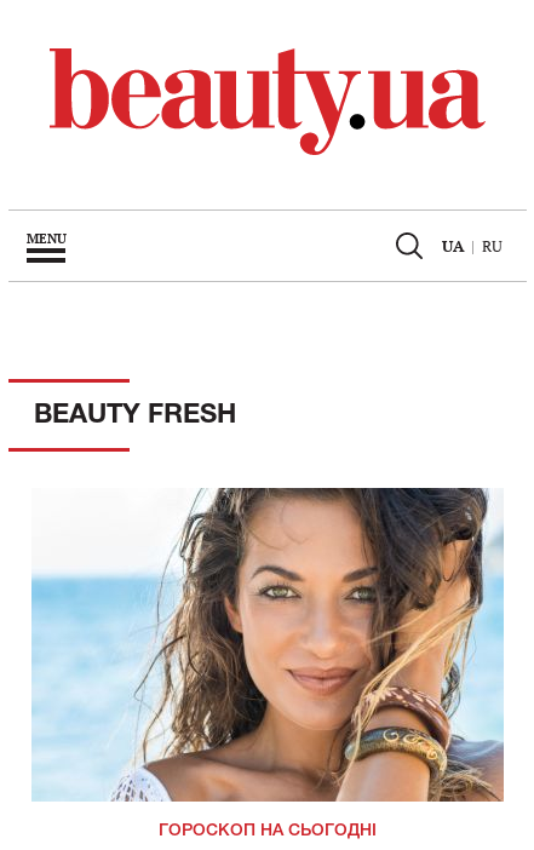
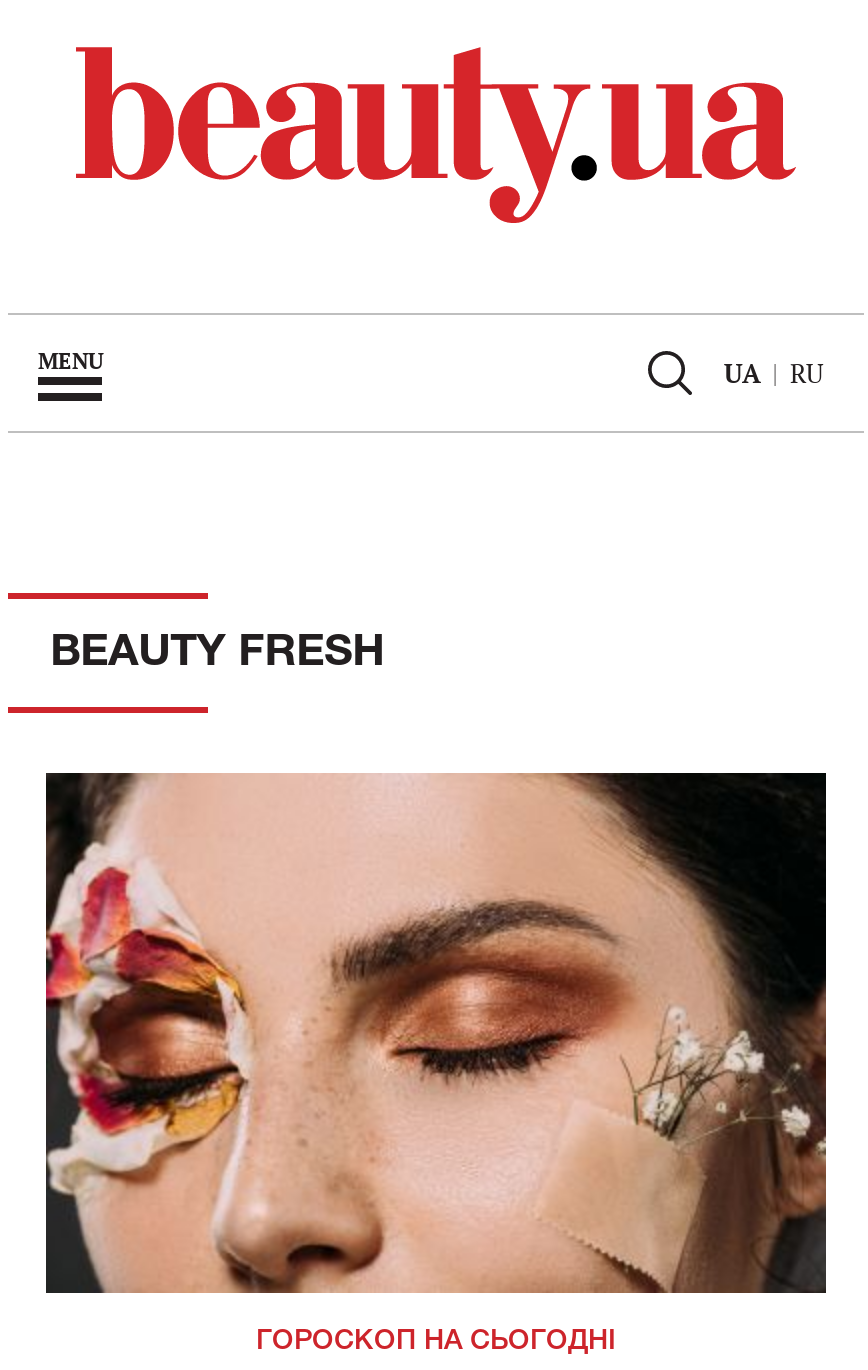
- [image]
+ [image]
